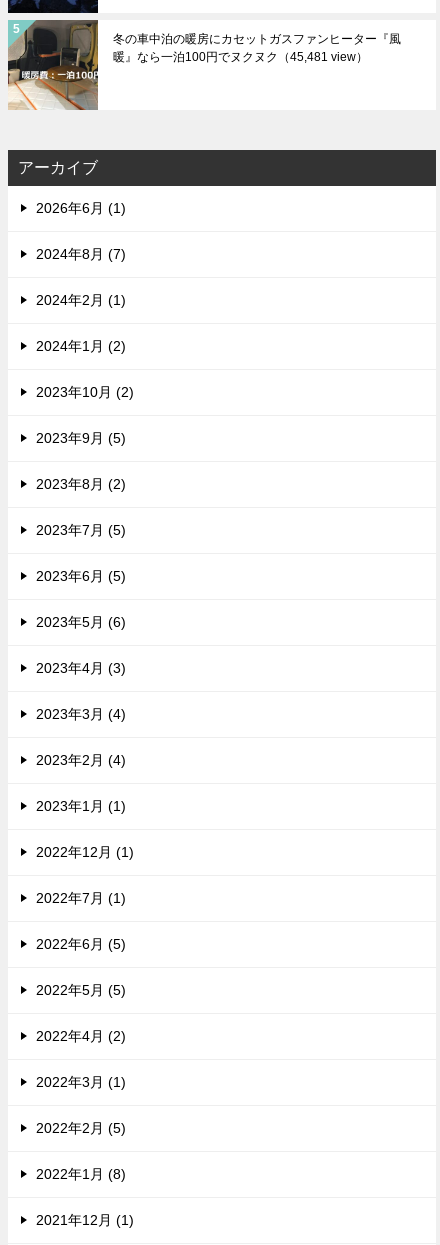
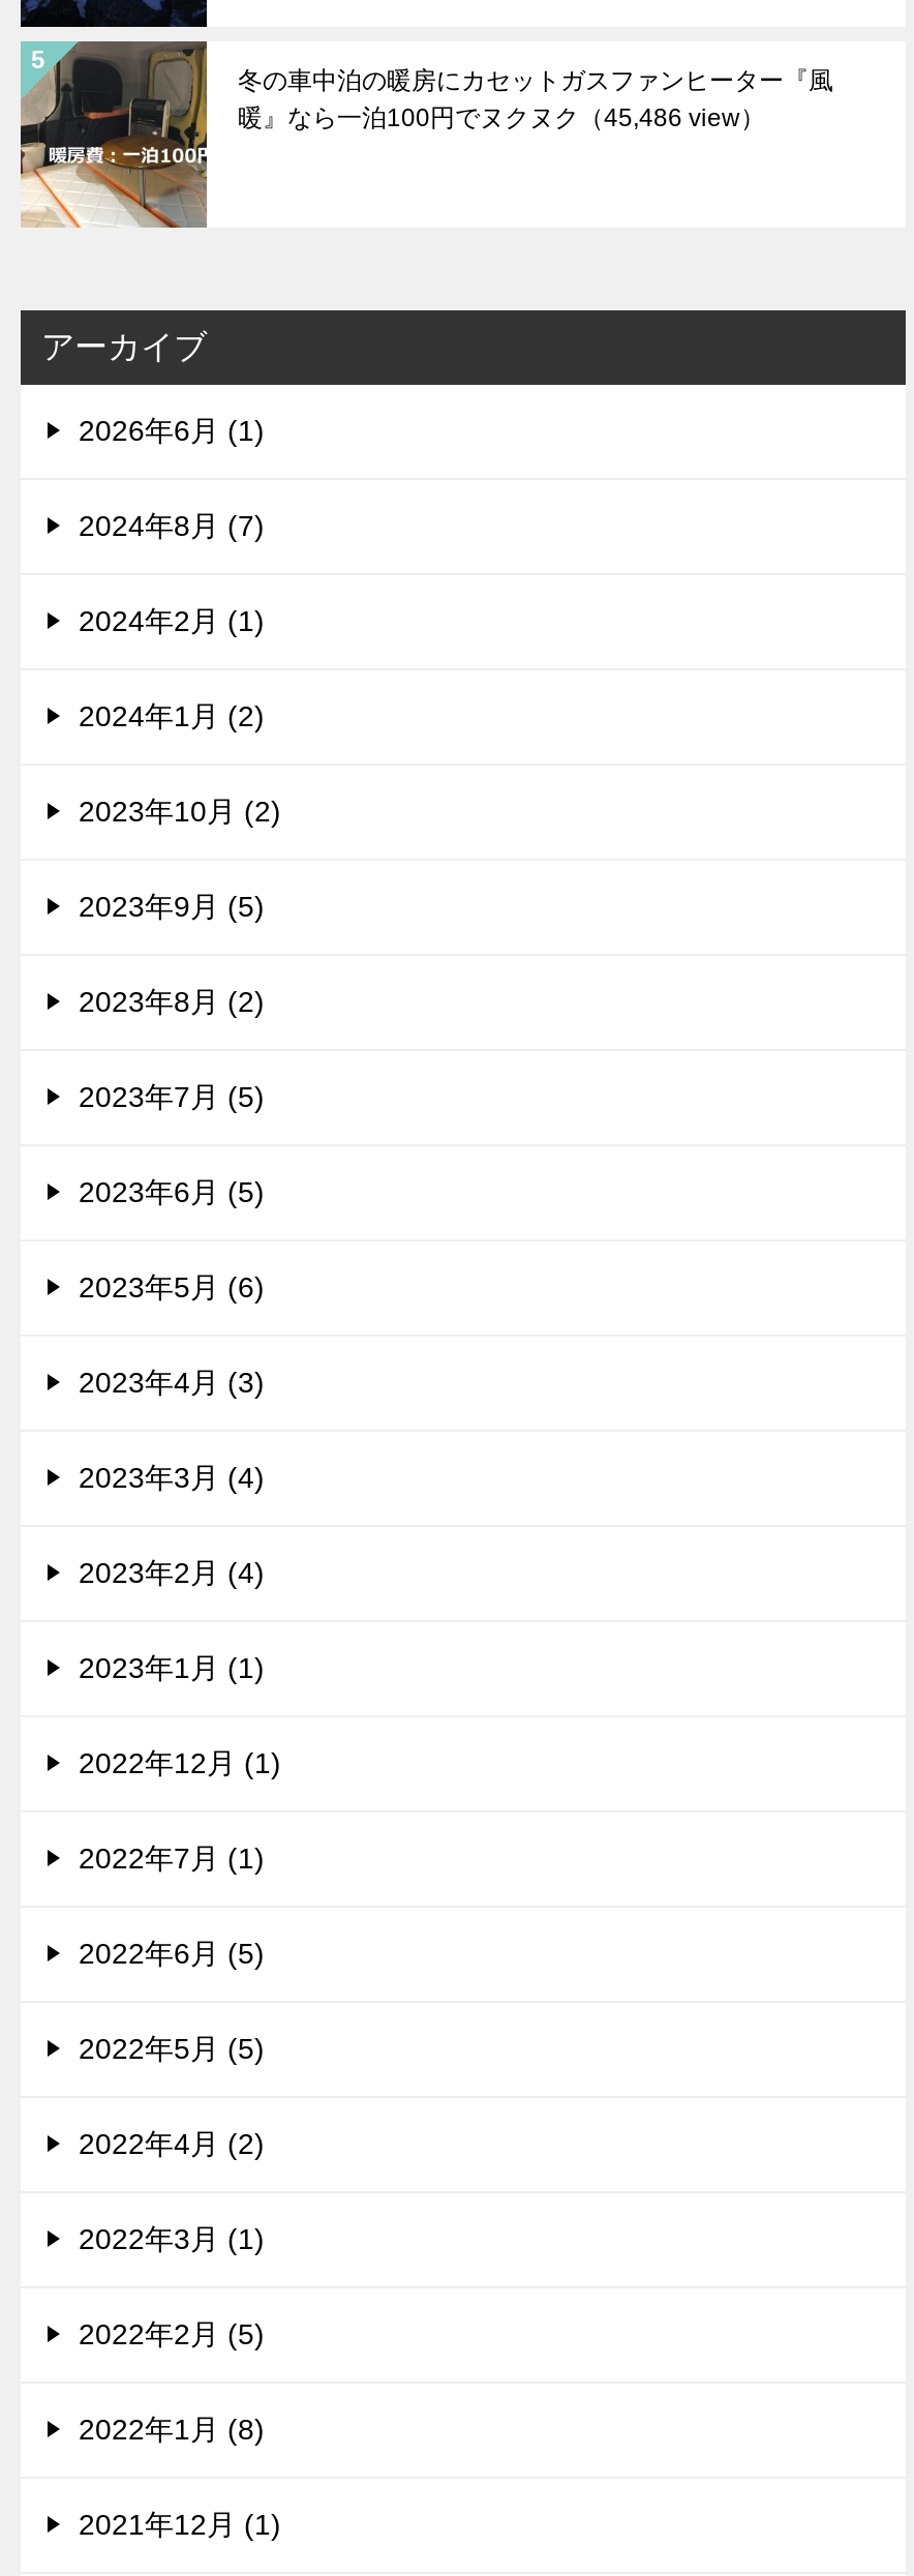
- 暖』なら一泊100円でヌクヌク（45,481 view）
+ 暖』なら一泊100円でヌクヌク（45,486 view）
